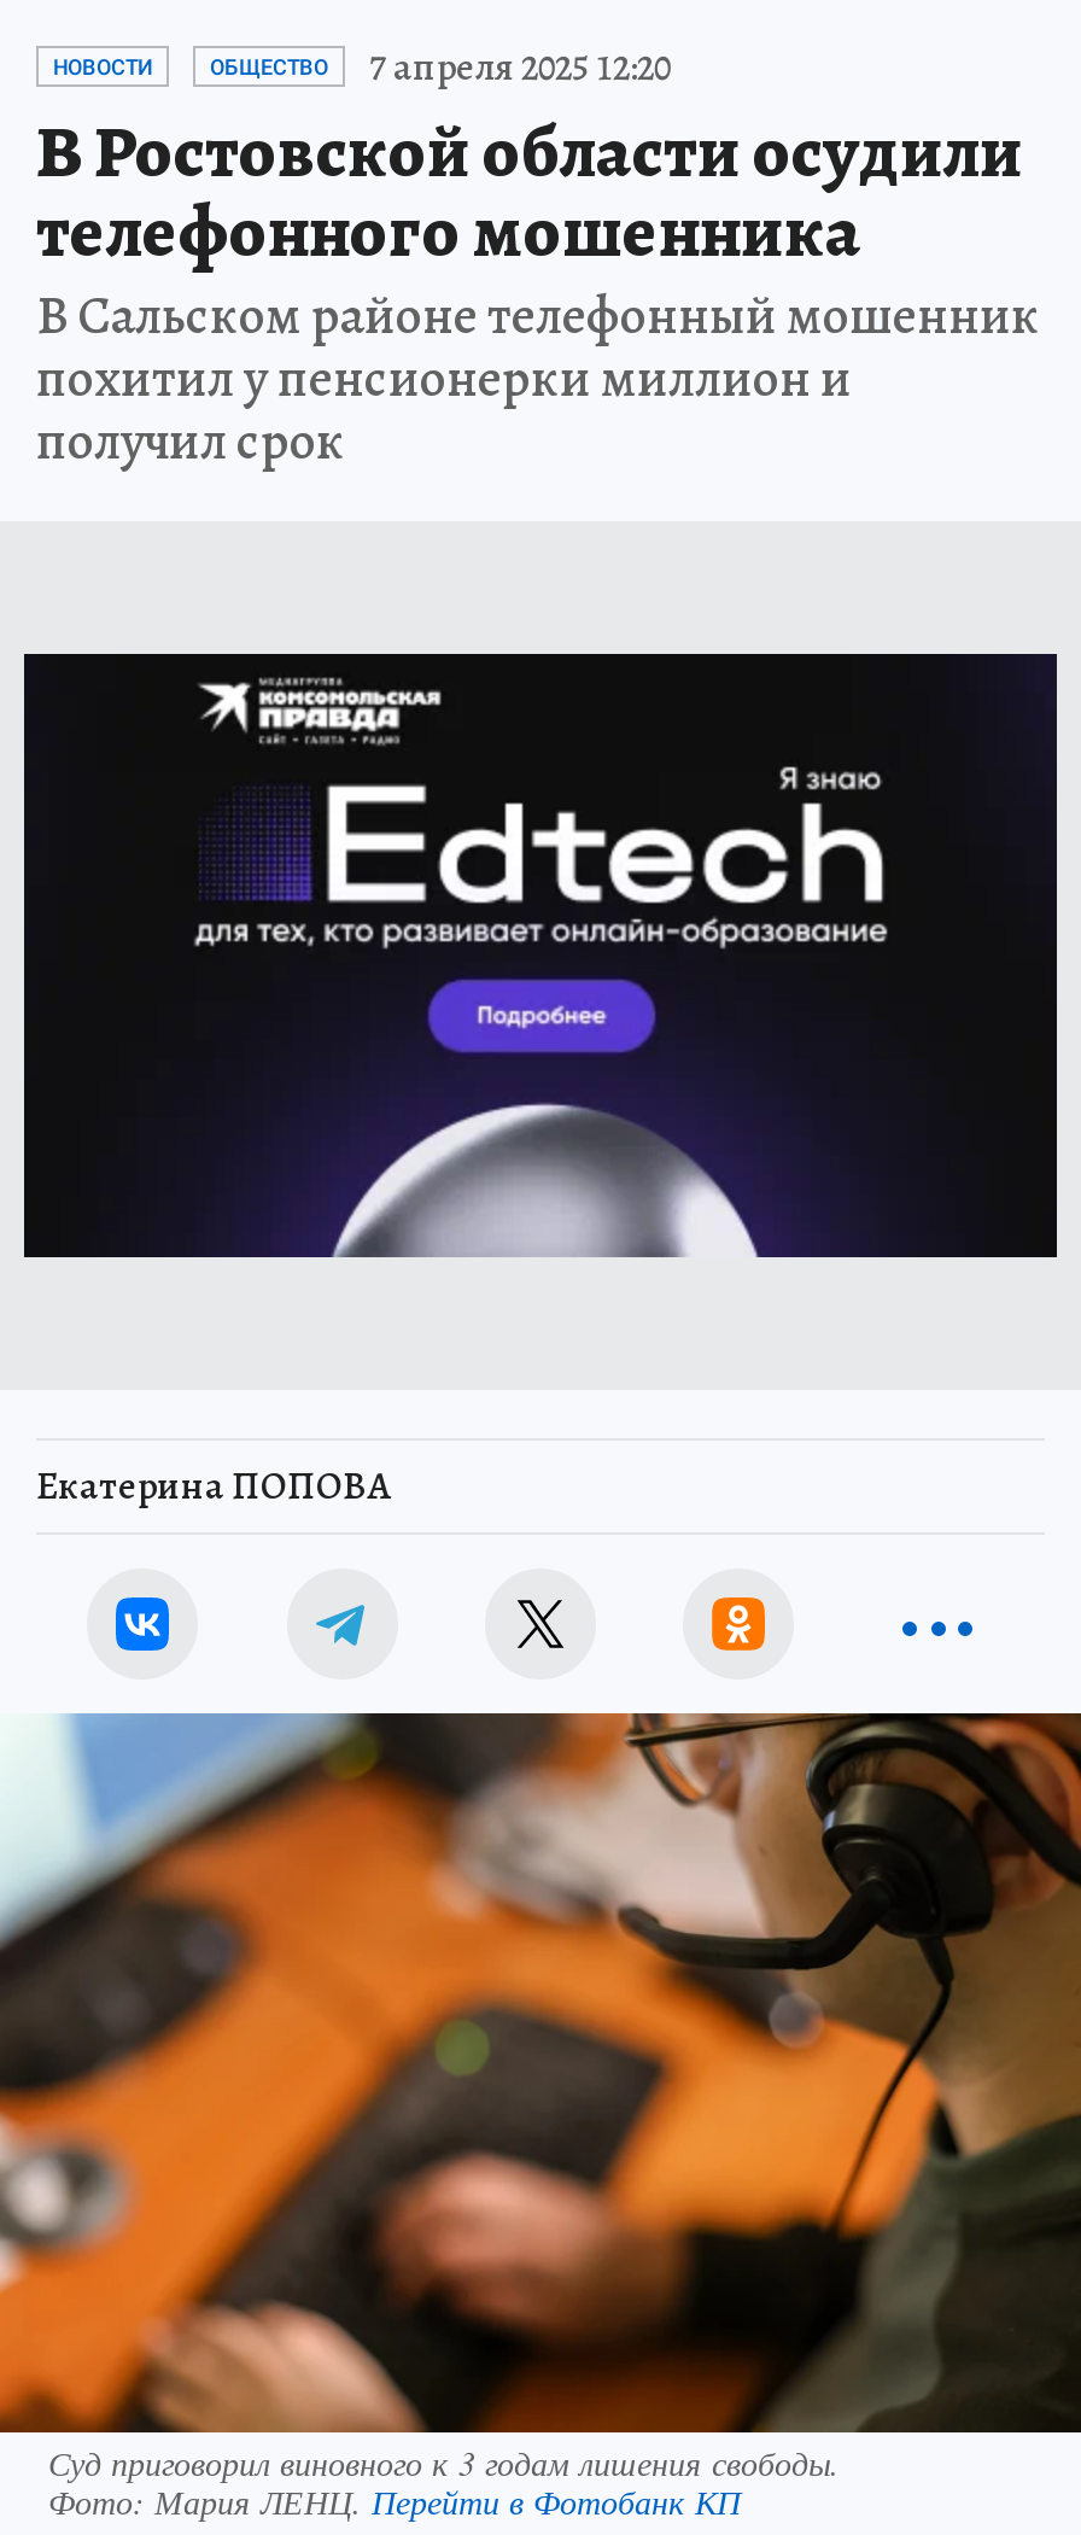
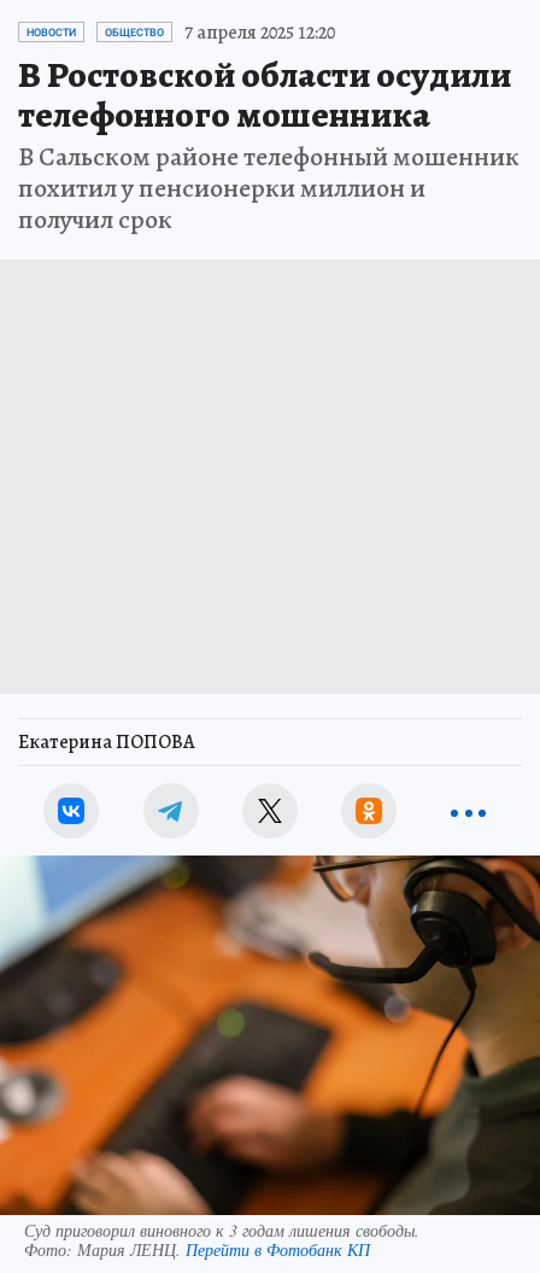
- [image]
